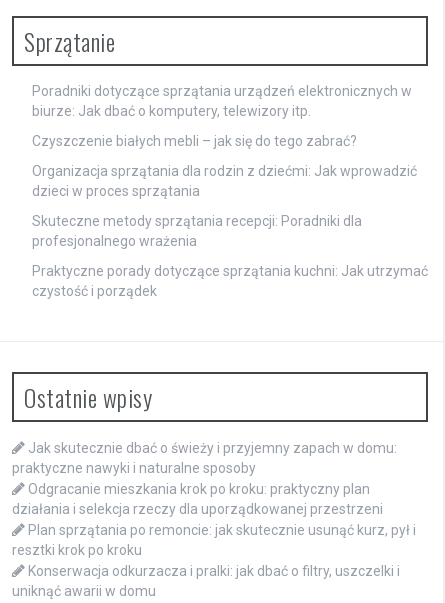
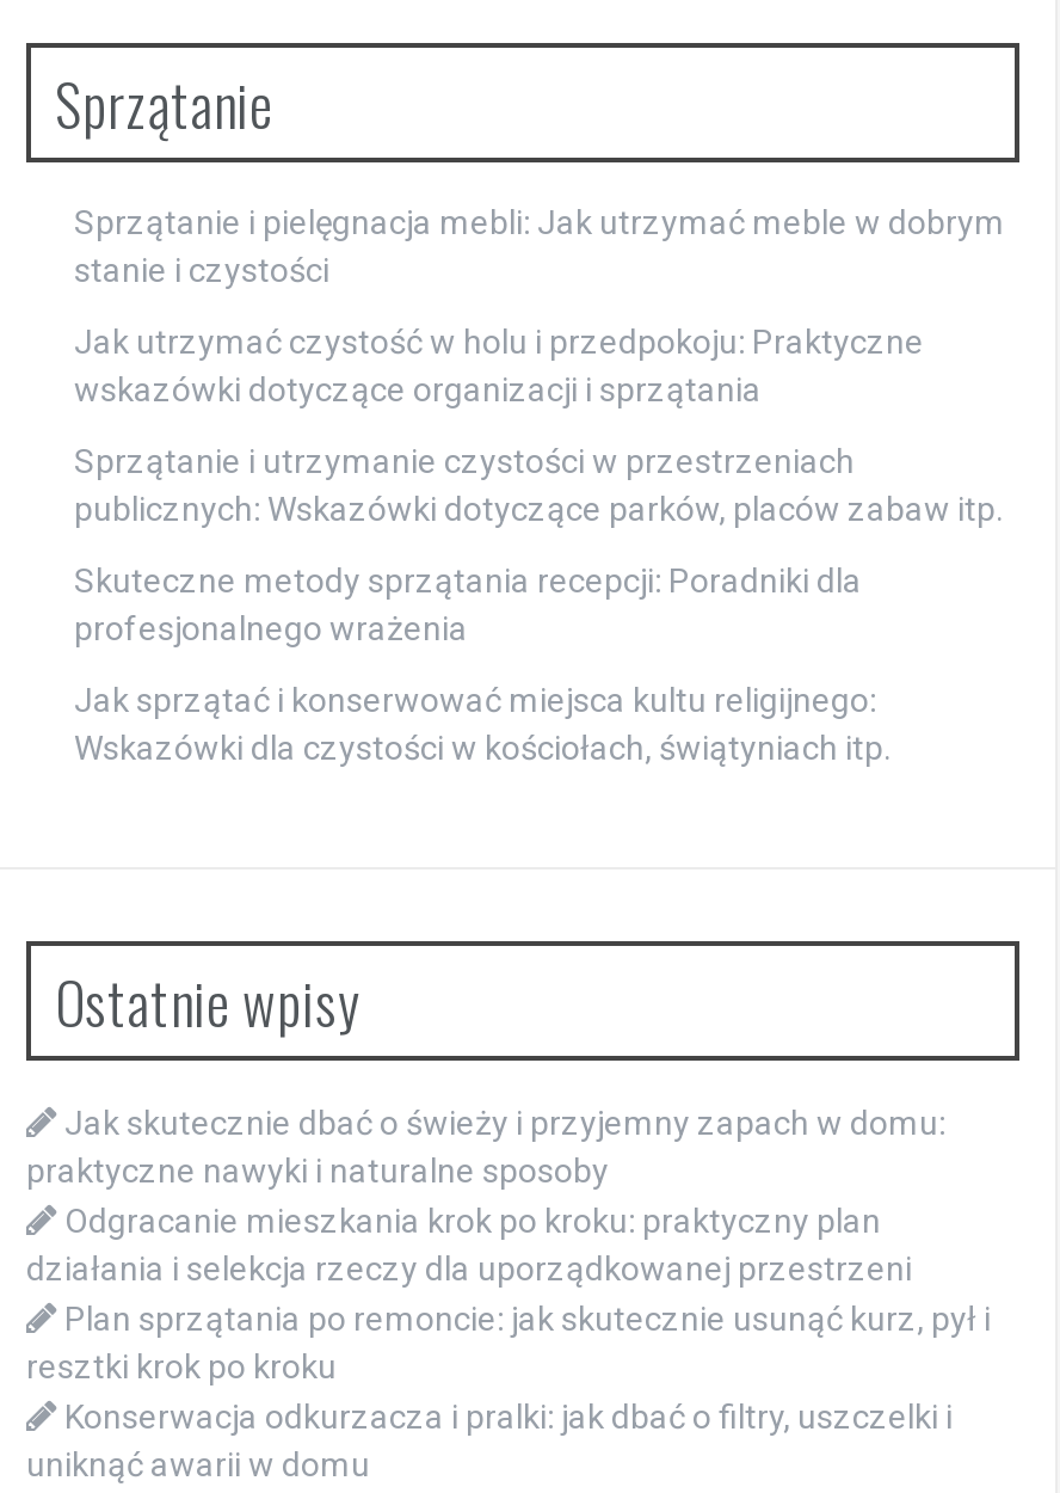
- Poradniki dotyczące sprzątania urządzeń elektronicznych w
- biurze: Jak dbać o komputery, telewizory itp.
+ Sprzątanie i pielęgnacja mebli: Jak utrzymać meble w dobrym
+ stanie i czystości

- Czyszczenie białych mebli – jak się do tego zabrać?
+ Jak utrzymać czystość w holu i przedpokoju: Praktyczne
+ wskazówki dotyczące organizacji i sprzątania

- Organizacja sprzątania dla rodzin z dziećmi: Jak wprowadzić
- dzieci w proces sprzątania
+ Sprzątanie i utrzymanie czystości w przestrzeniach
+ publicznych: Wskazówki dotyczące parków, placów zabaw itp.

- Praktyczne porady dotyczące sprzątania kuchni: Jak utrzymać
- czystość i porządek
+ Jak sprzątać i konserwować miejsca kultu religijnego:
+ Wskazówki dla czystości w kościołach, świątyniach itp.
